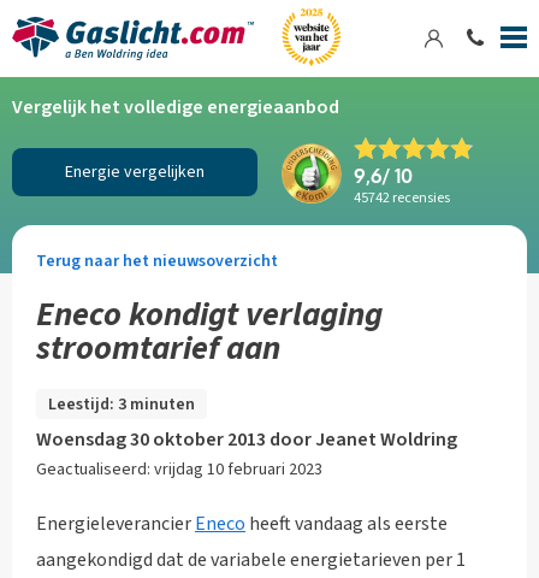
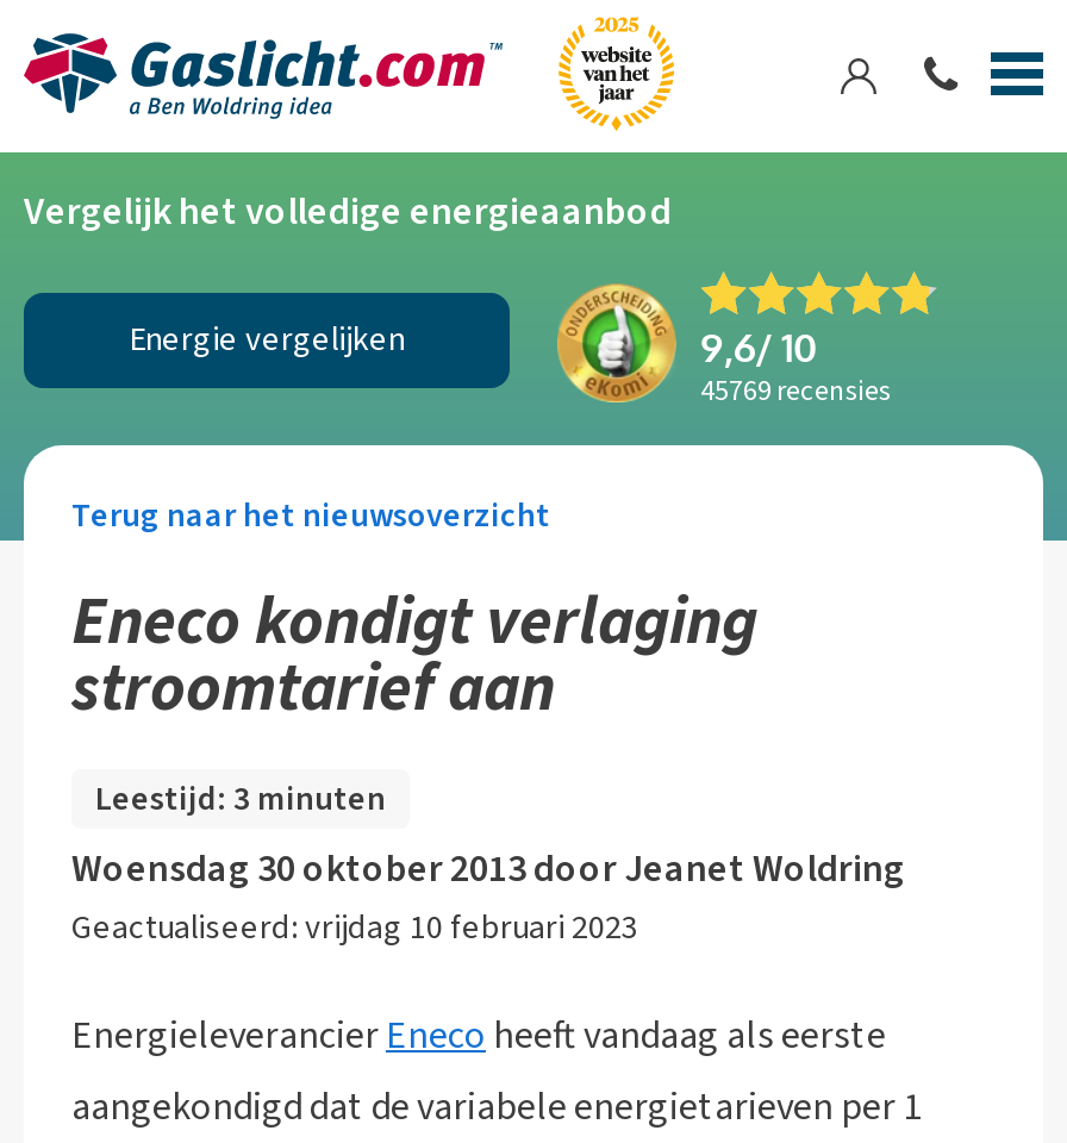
- 45742 recensies
+ 45769 recensies
